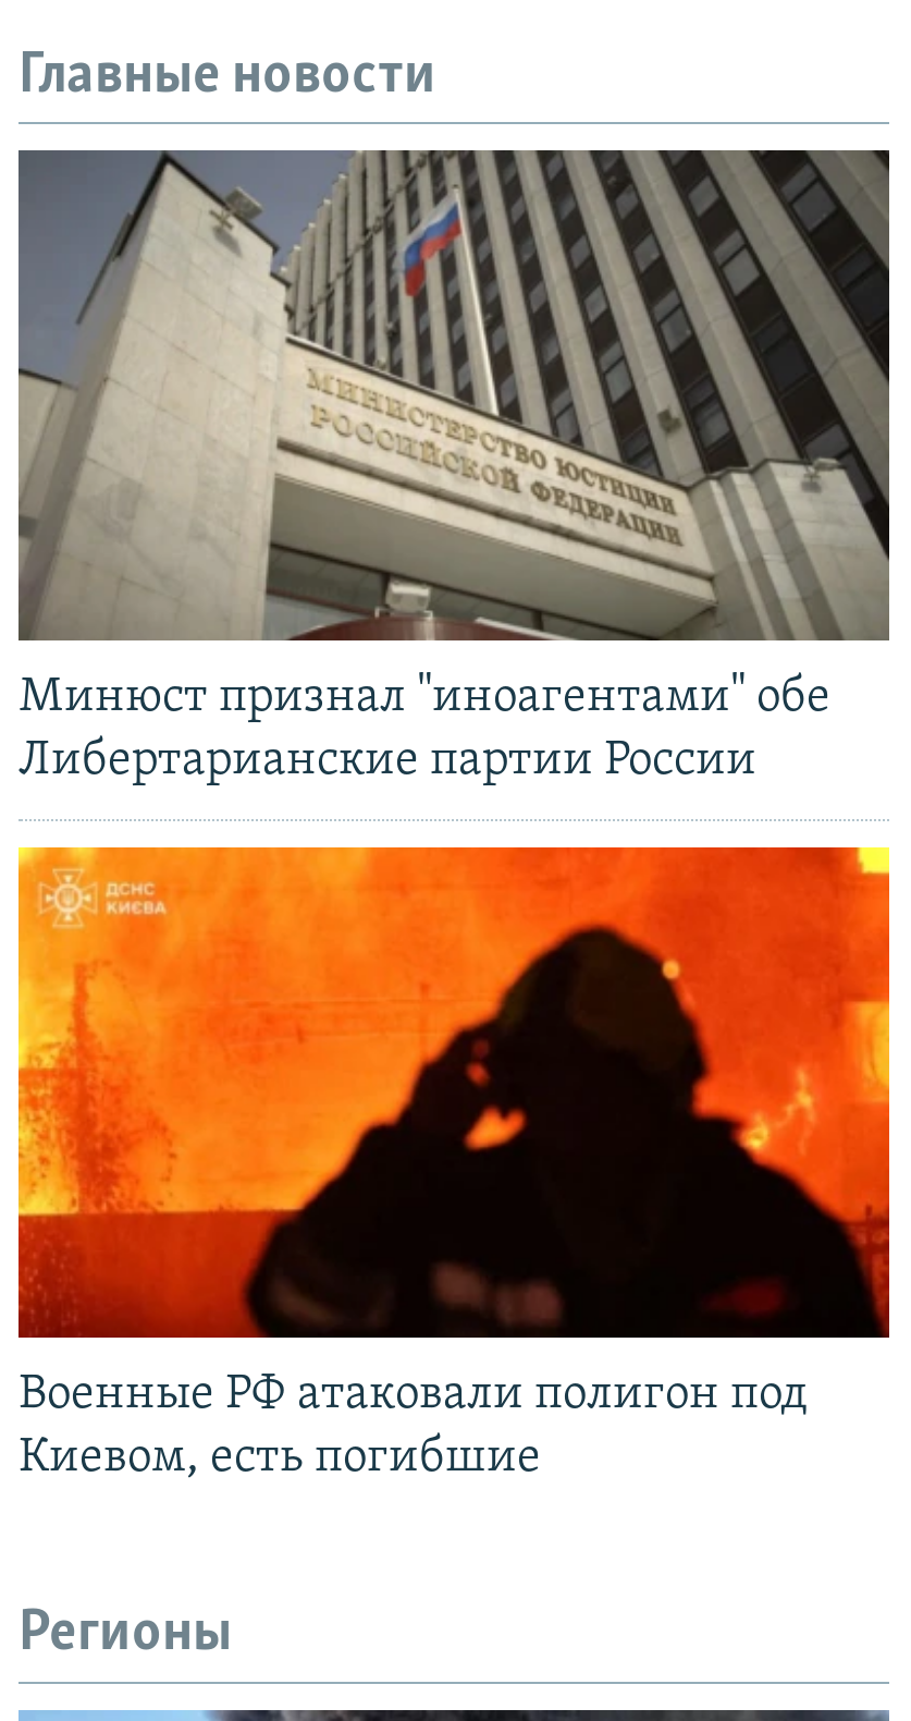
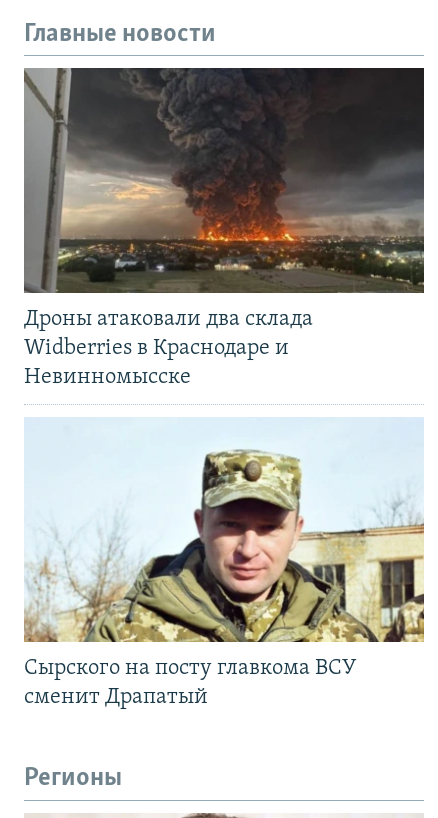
- [image]
- Минюст признал "иноагентами" обе
- Либертарианские партии России
+ [image]
+ Дроны атаковали два склада
+ Widberries в Краснодаре и
+ Невинномысске

- [image]
- Военные РФ атаковали полигон под
- Киевом, есть погибшие
+ [image]
+ Сырского на посту главкома ВСУ
+ сменит Драпатый
